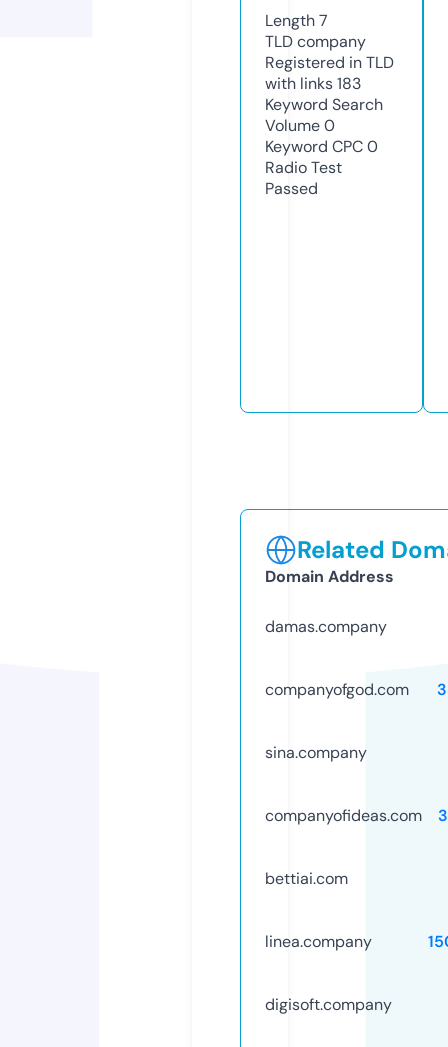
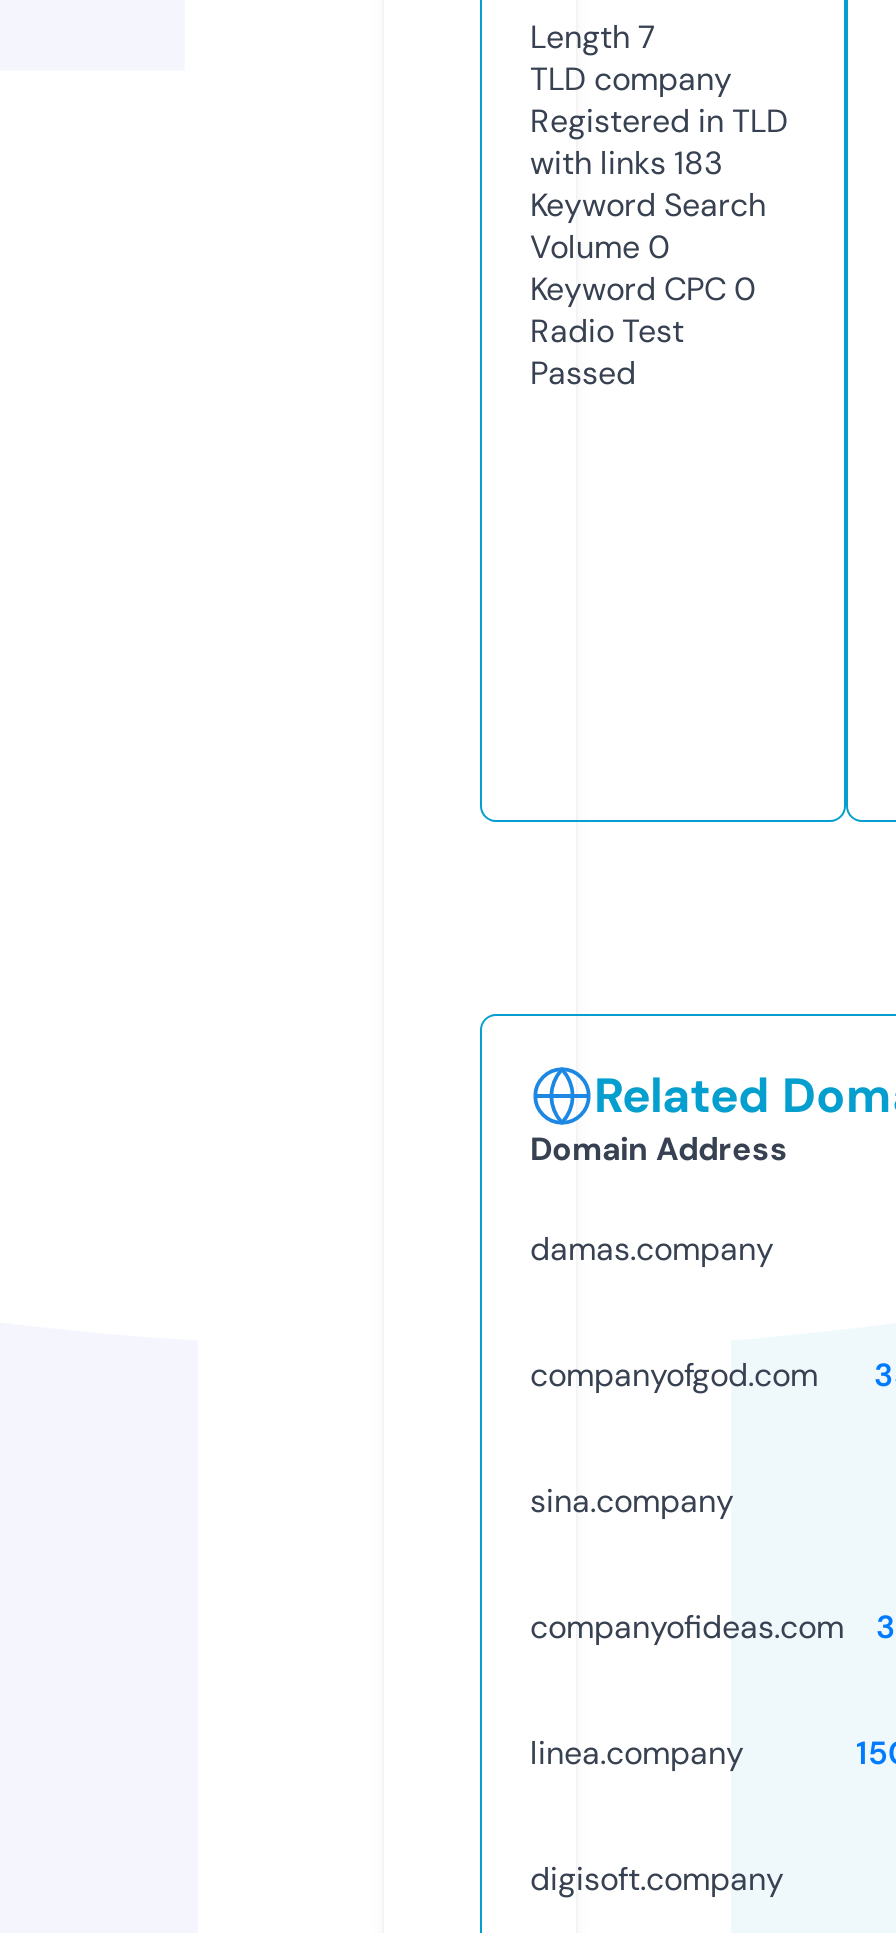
- bettiai.com
